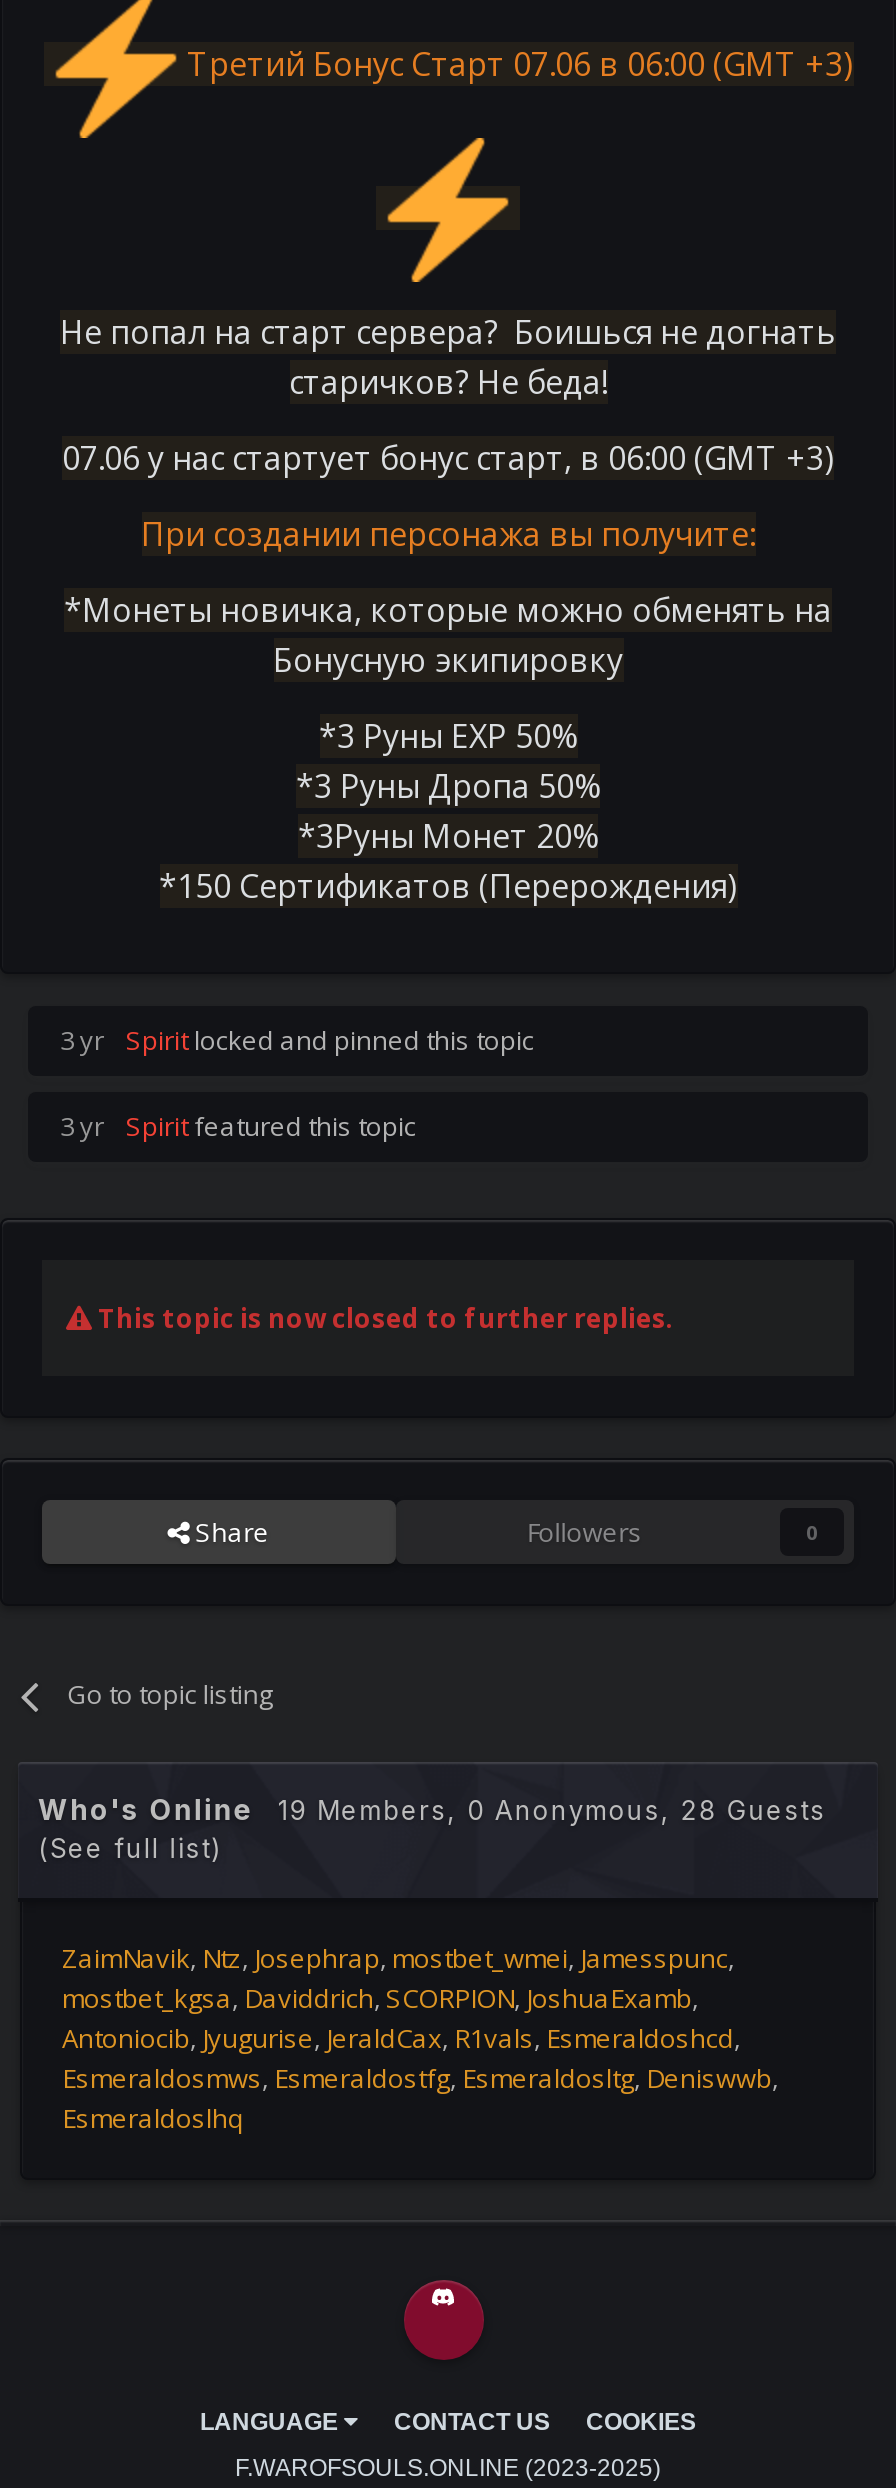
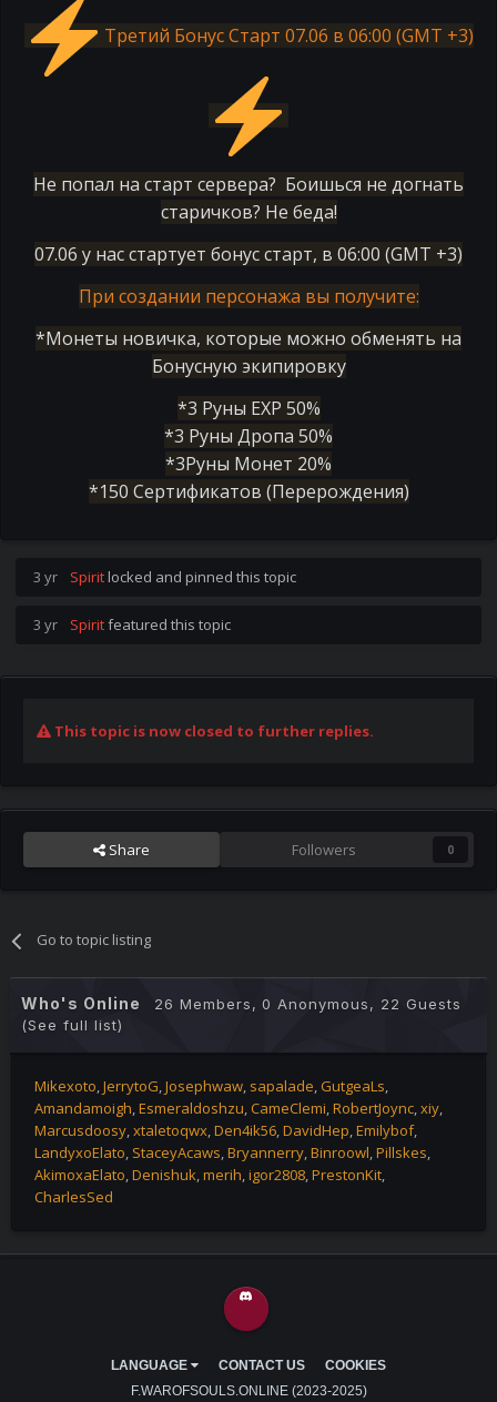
- Who's Online 19 Members, 0 Anonymous, 28 Guests
+ Who's Online 26 Members, 0 Anonymous, 22 Guests

- ZaimNavik Ntz Josephrap mostbet_wmei Jamesspunc
- mostbet_kgsa Daviddrich SCORPION JoshuaExamb
- Antoniocib Jyugurise JeraldCax R1vals Esmeraldoshcd
- Esmeraldosmws Esmeraldostfg Esmeraldosltg Deniswwb
- Esmeraldoslhq
+ Mikexoto JerrytoG Josephwaw sapalade GutgeaLs
+ Amandamoigh Esmeraldoshzu CameClemi RobertJoync xiy
+ Marcusdoosy xtaletoqwx Den4ik56 DavidHep Emilybof
+ LandyxoElato StaceyAcaws Bryannerry Binroowl Pillskes
+ AkimoxaElato Denishuk merih igor2808 PrestonKit
+ CharlesSed
